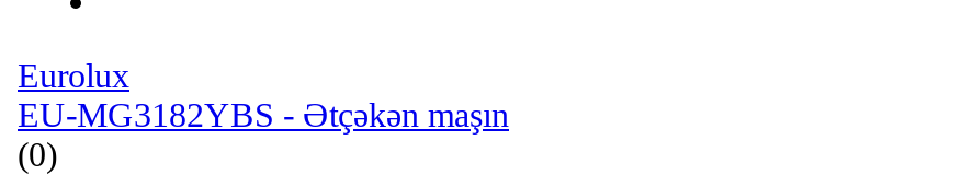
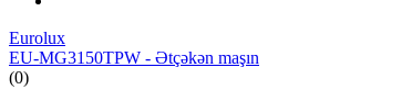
- EU-MG3182YBS - Ətçəkən maşın
+ EU-MG3150TPW - Ətçəkən maşın
